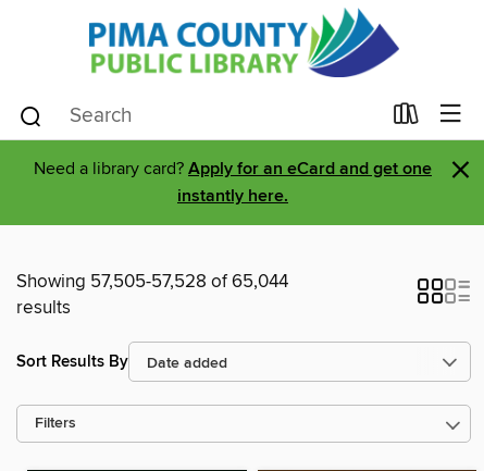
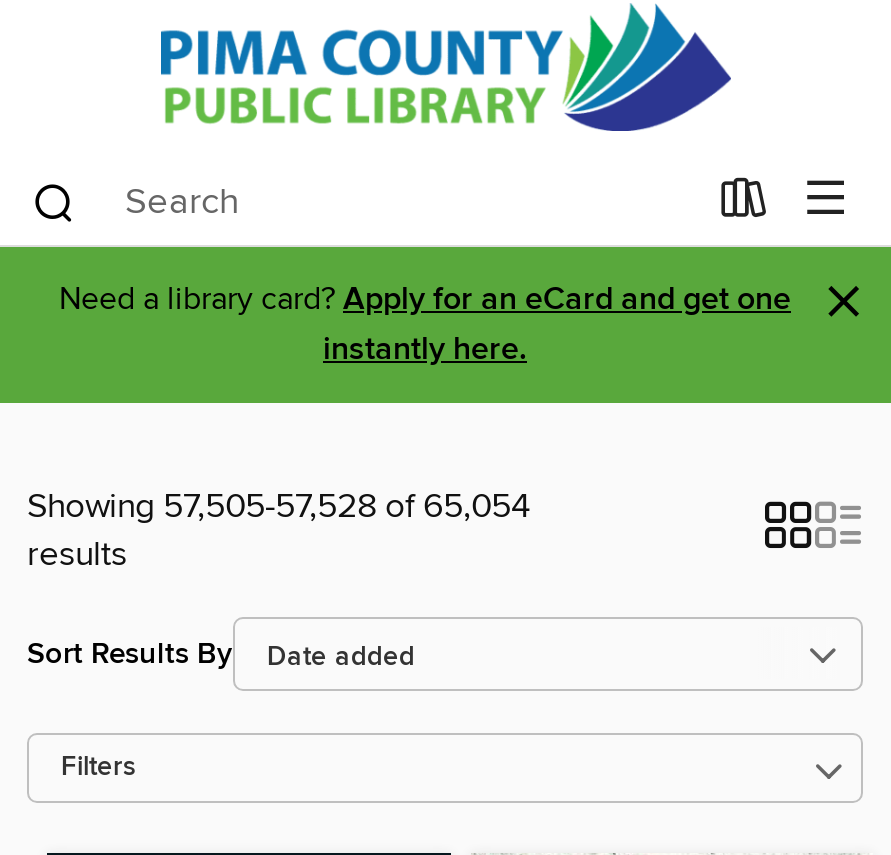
- Showing 57,505-57,528 of 65,044
+ Showing 57,505-57,528 of 65,054
